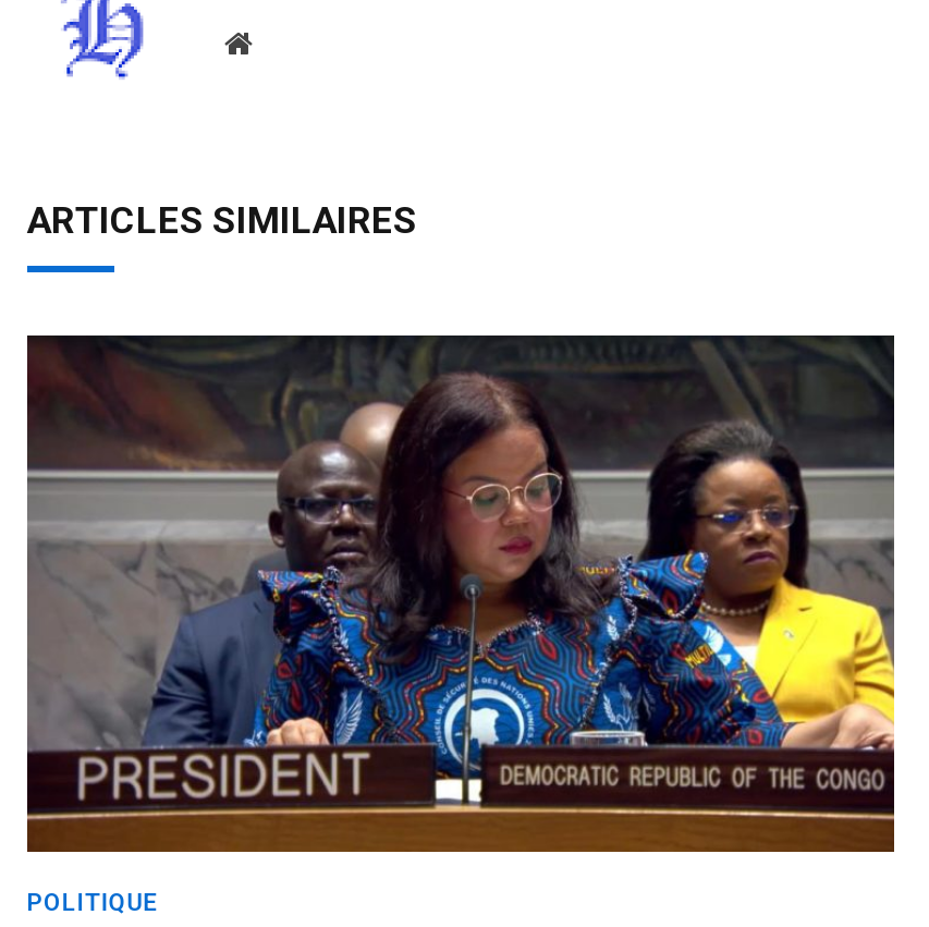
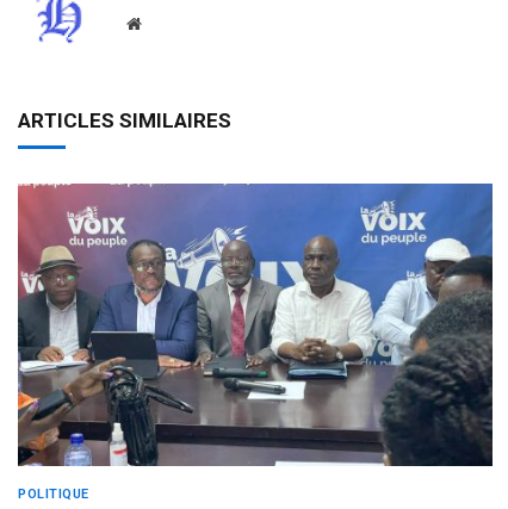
- [image]
+ [image]
